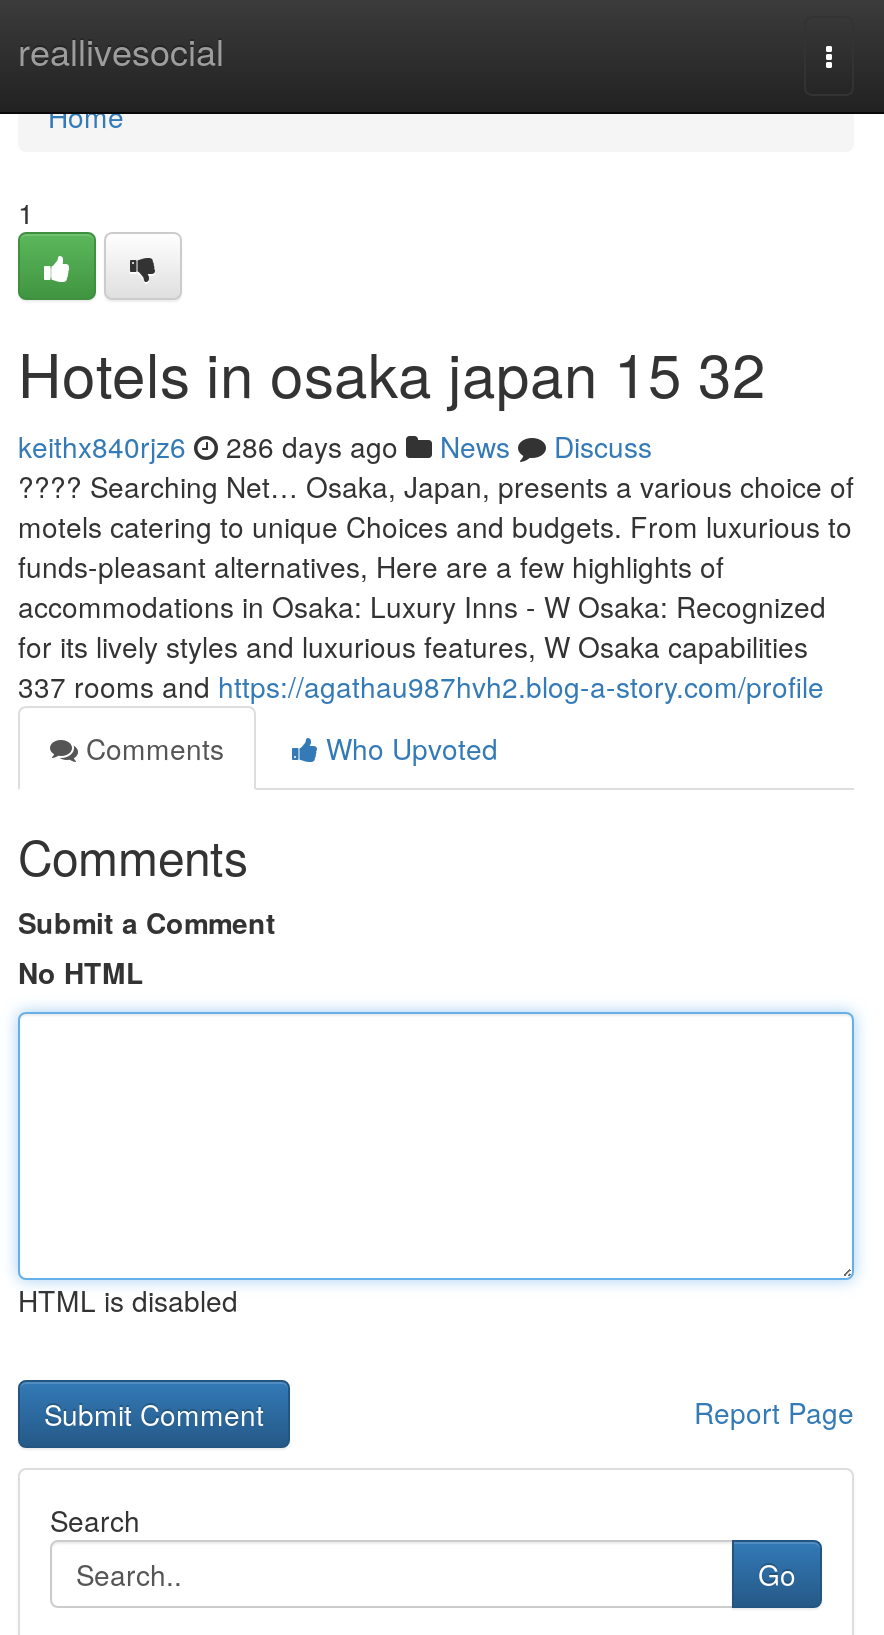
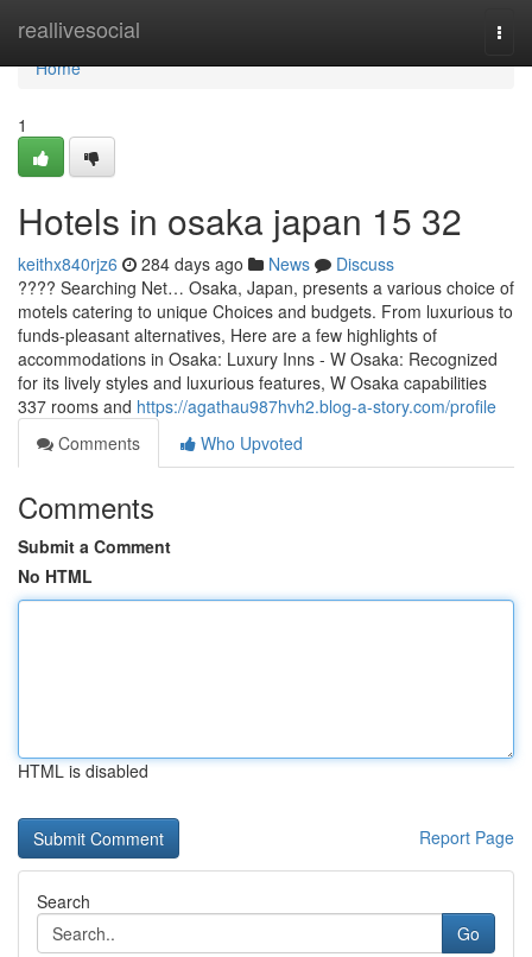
- keithx840rjz6 286 days ago News Discuss
+ keithx840rjz6 284 days ago News Discuss
